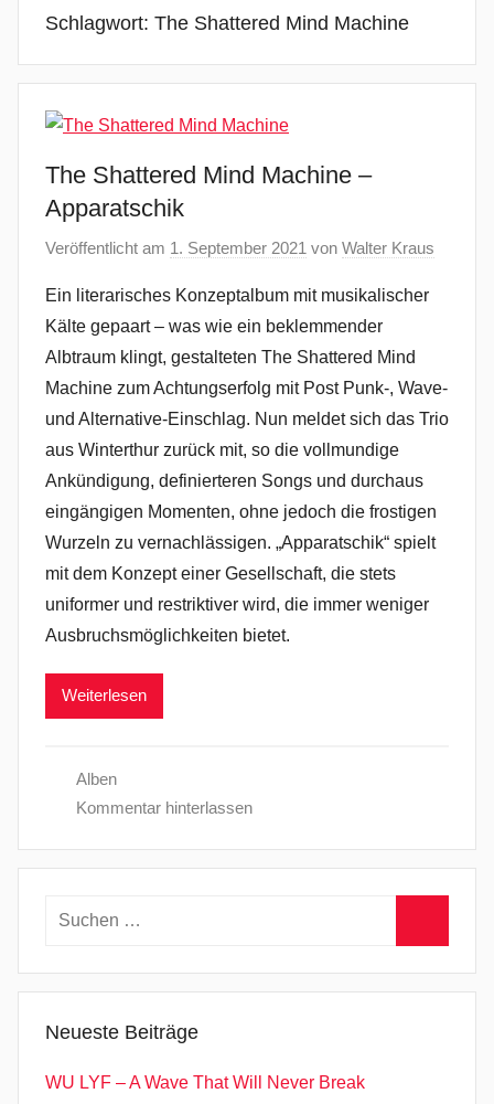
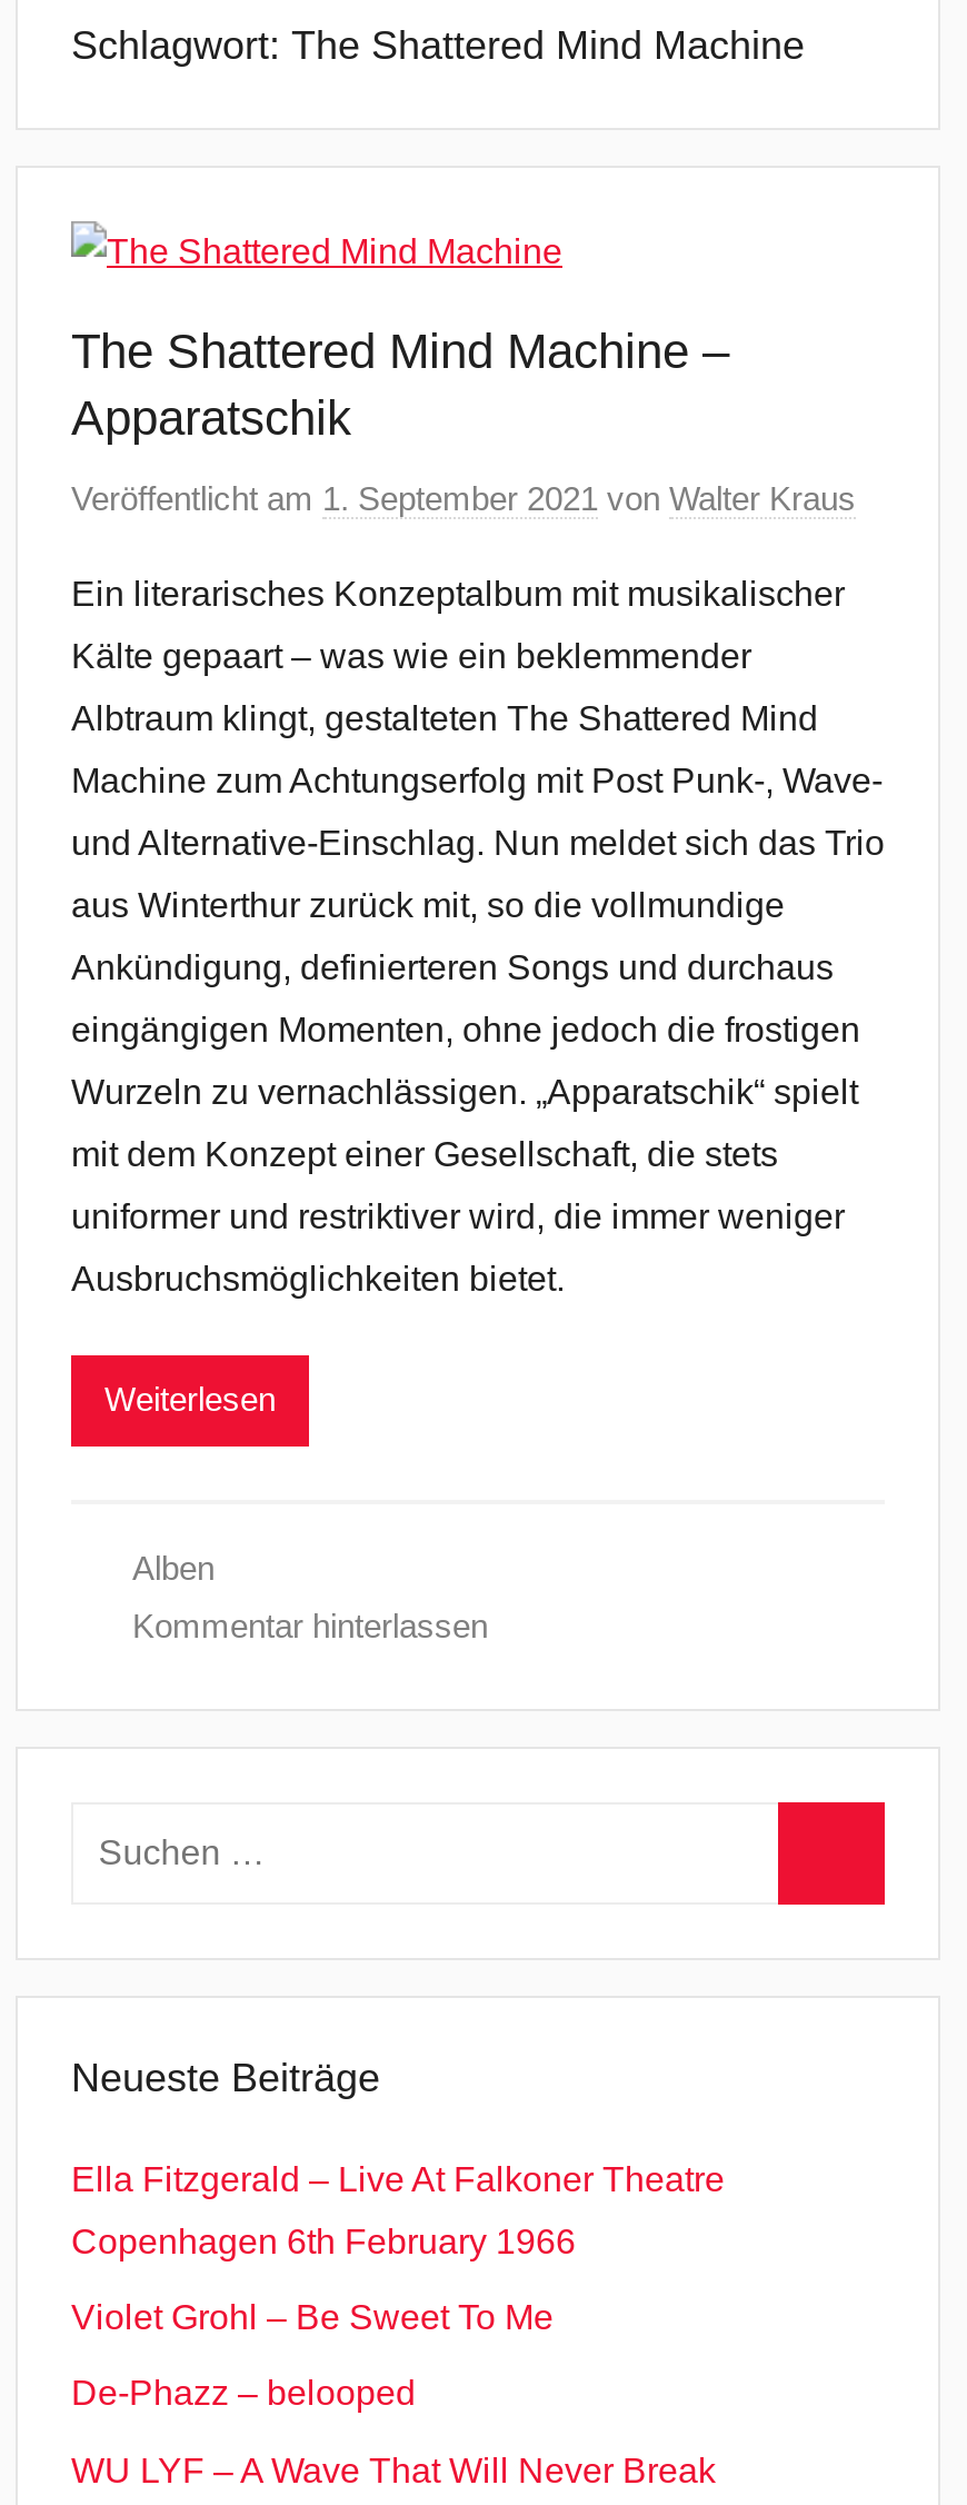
+ Ella Fitzgerald – Live At Falkoner Theatre
+ Copenhagen 6th February 1966
+ Violet Grohl – Be Sweet To Me
+ De-Phazz – belooped
